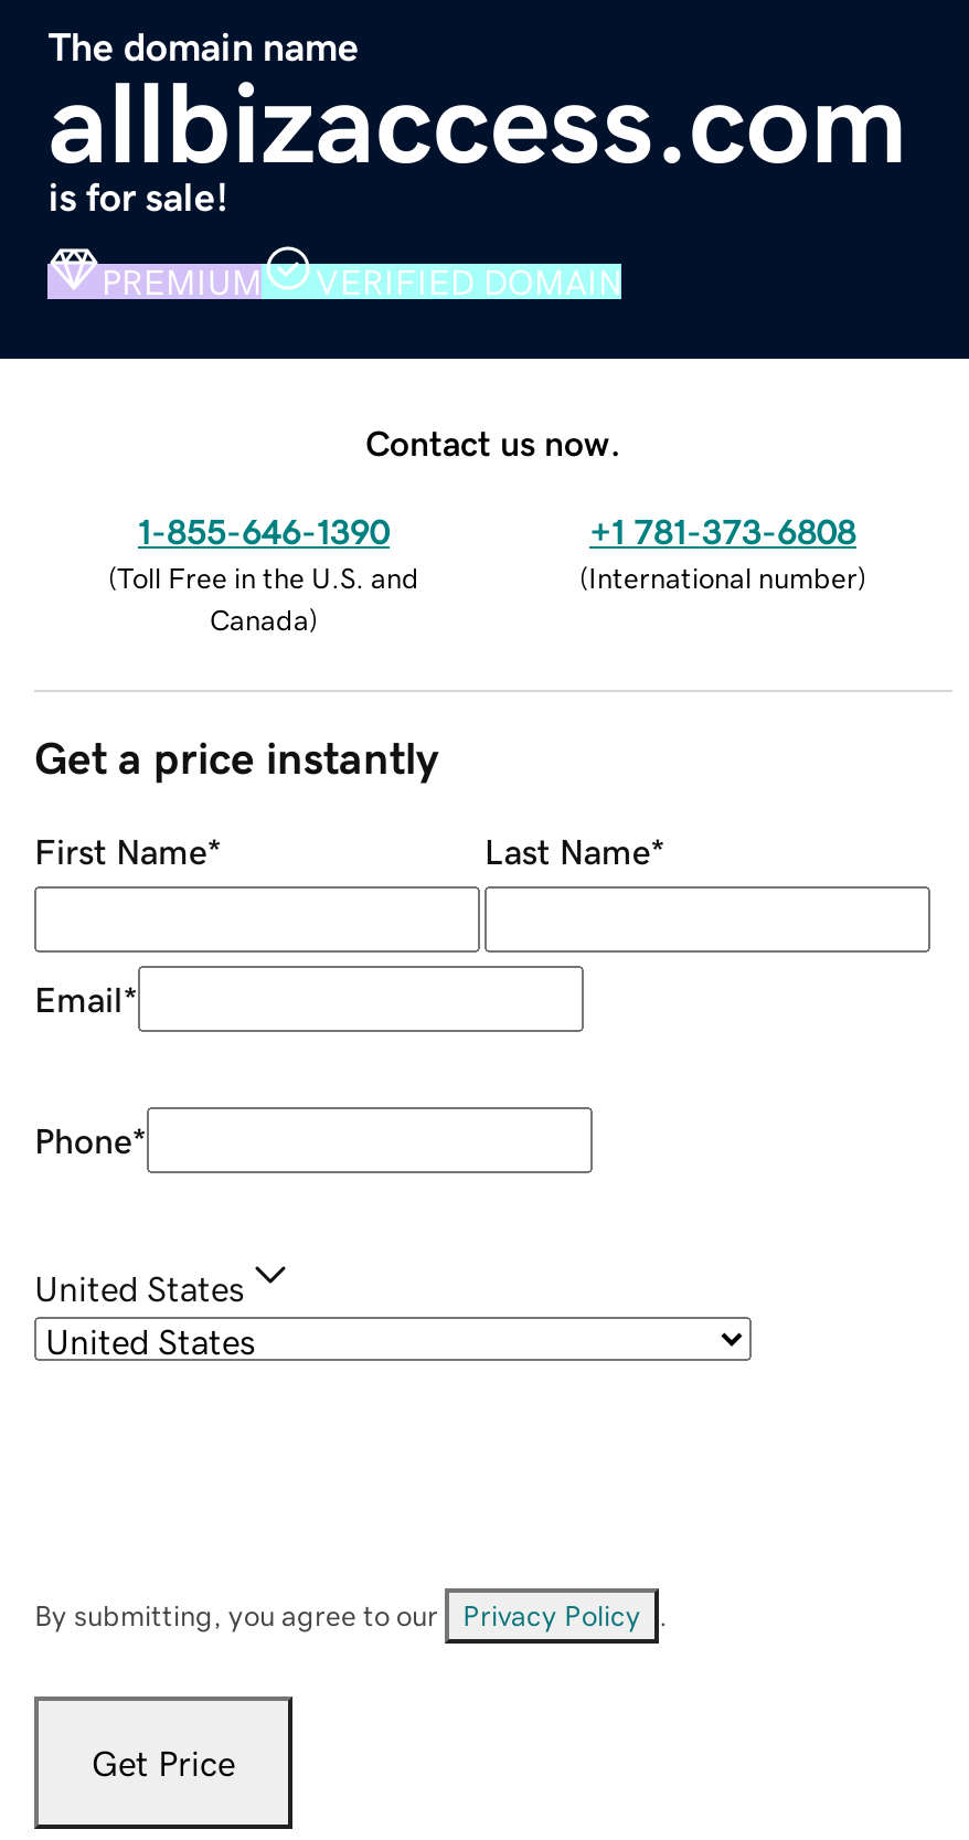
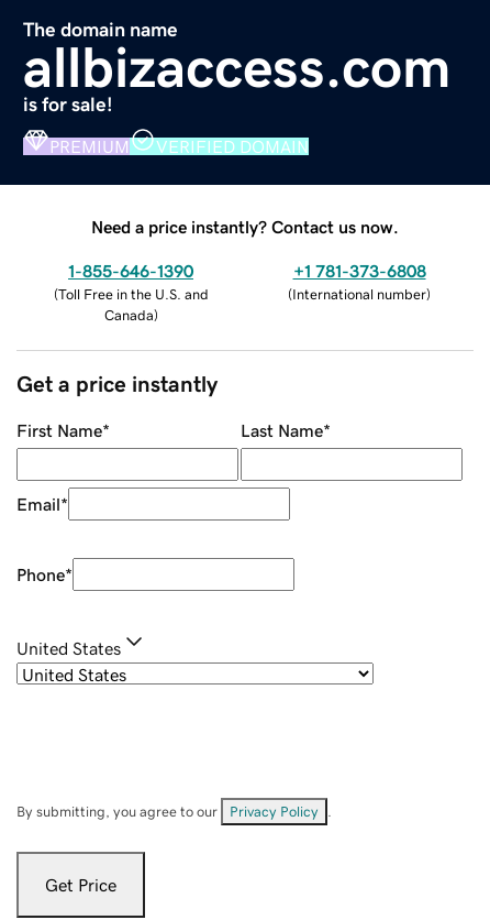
- Contact us now.
+ Need a price instantly? Contact us now.
